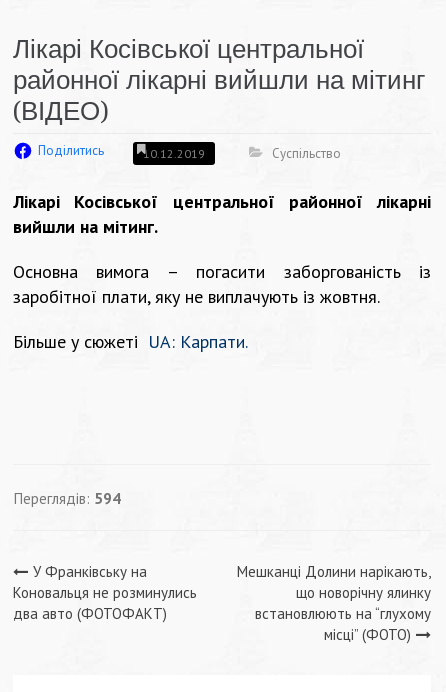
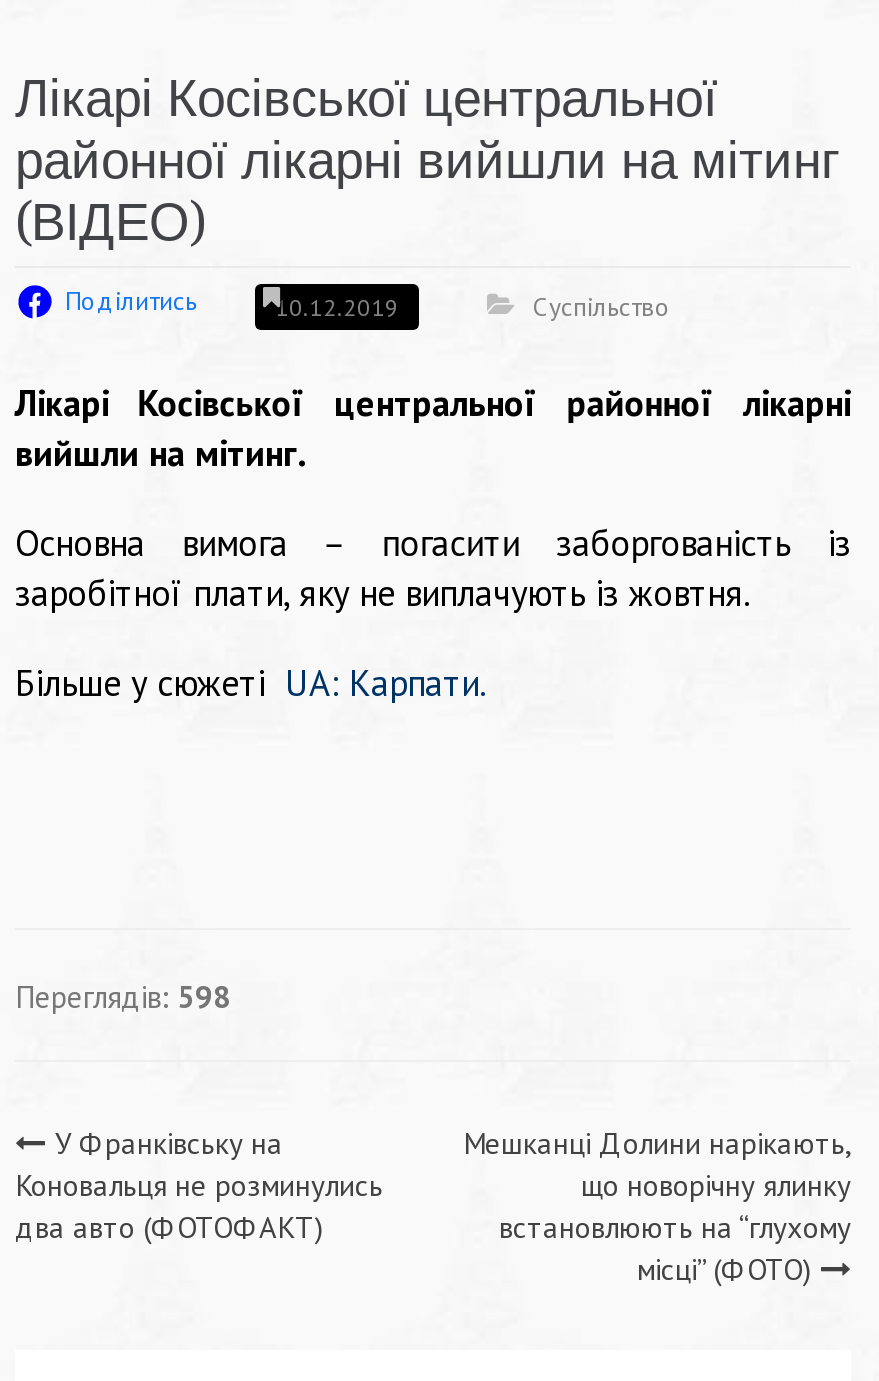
- Переглядів: 594
+ Переглядів: 598
